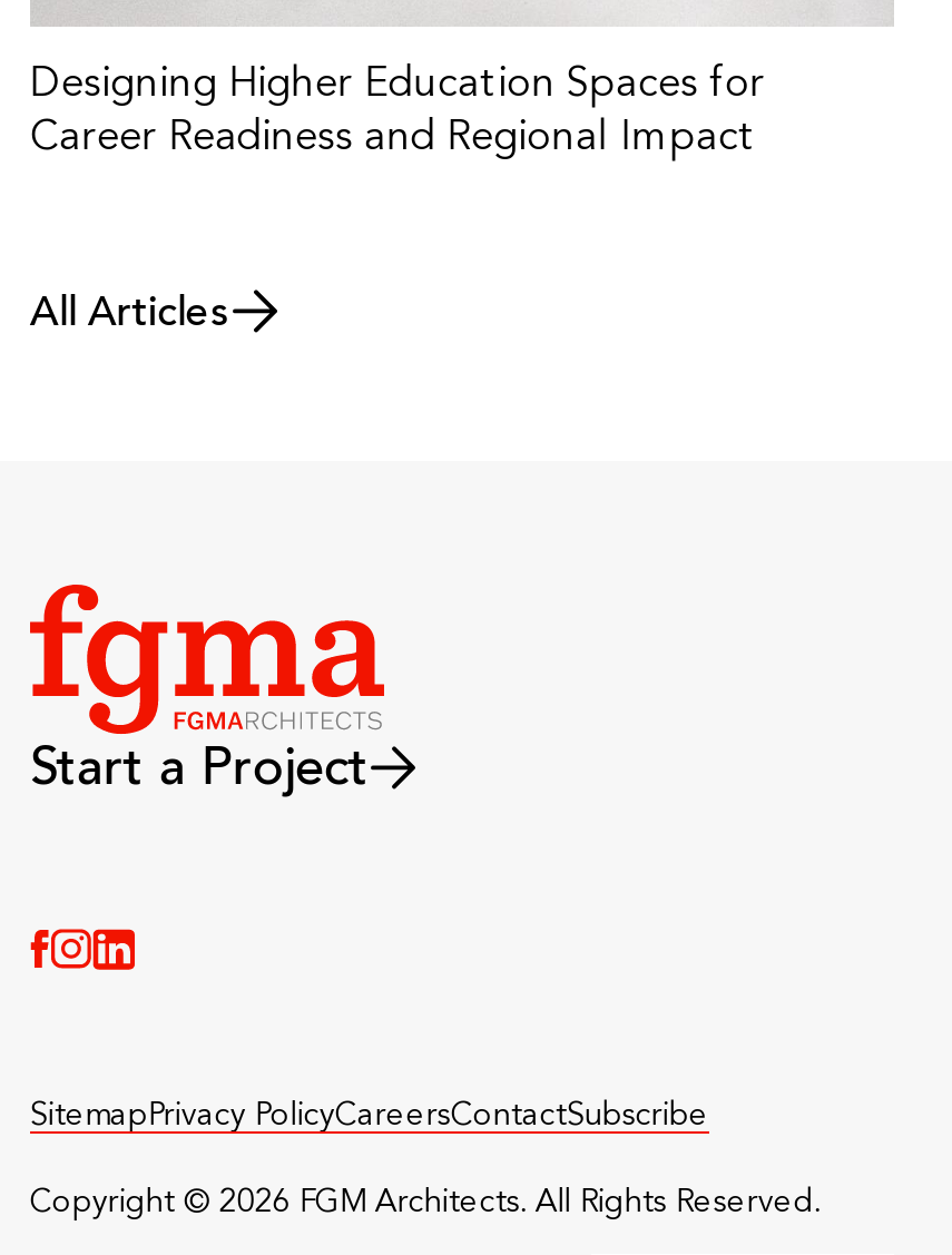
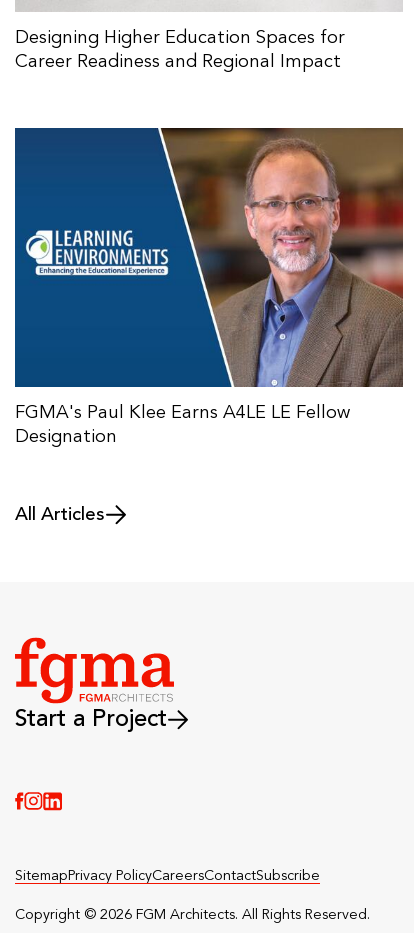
+ [image]
+ FGMA's Paul Klee Earns A4LE LE Fellow
+ Designation
